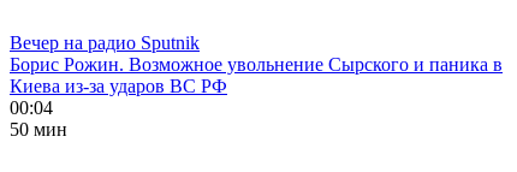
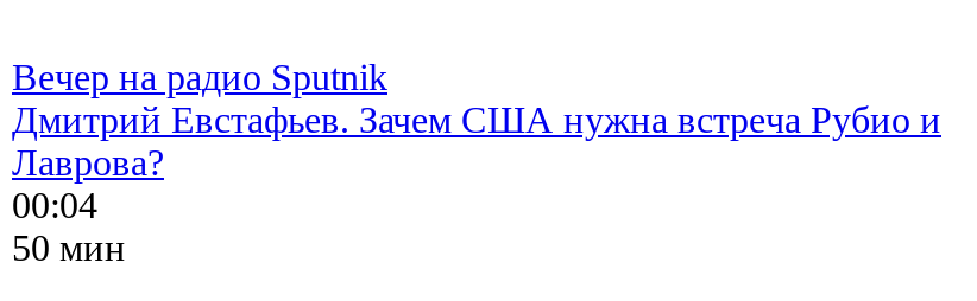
- Борис Рожин. Возможное увольнение Сырского и паника в
- Киева из-за ударов ВС РФ
+ Дмитрий Евстафьев. Зачем США нужна встреча Рубио и
+ Лаврова?
